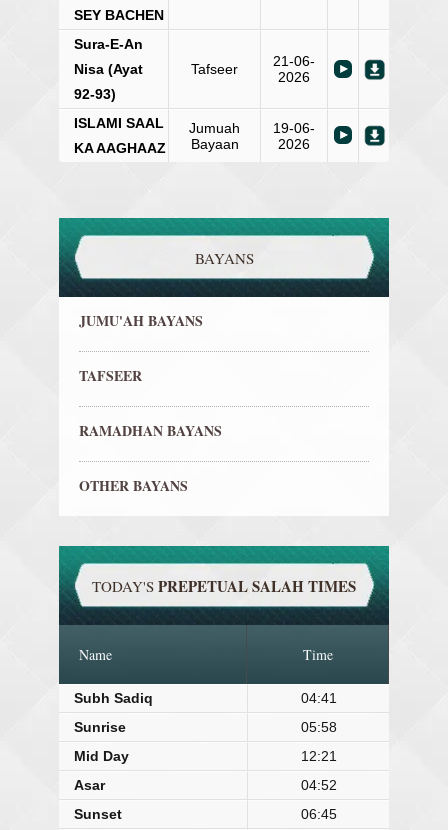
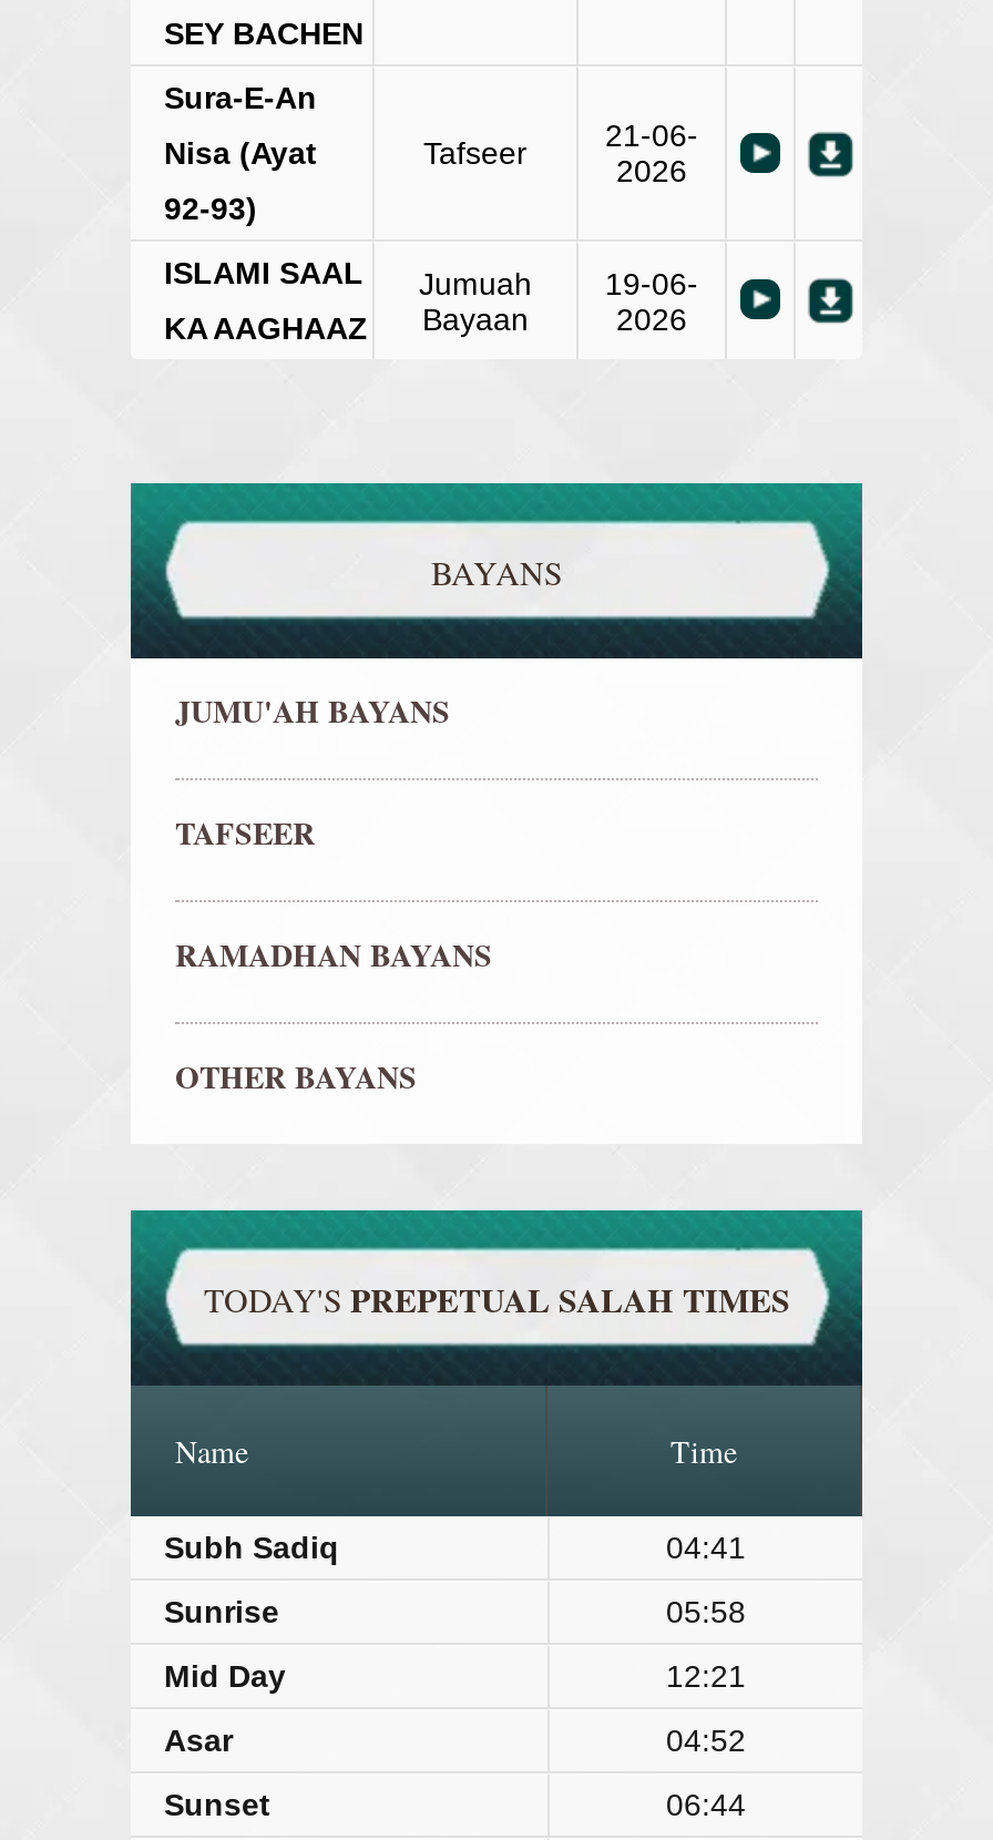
- 06:45
+ 06:44
